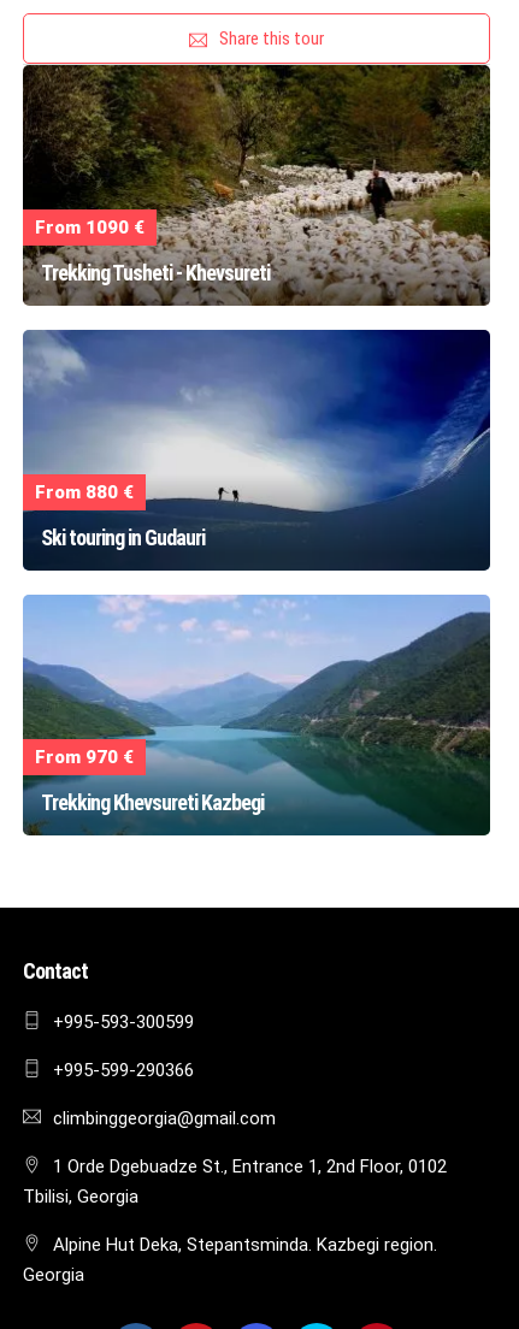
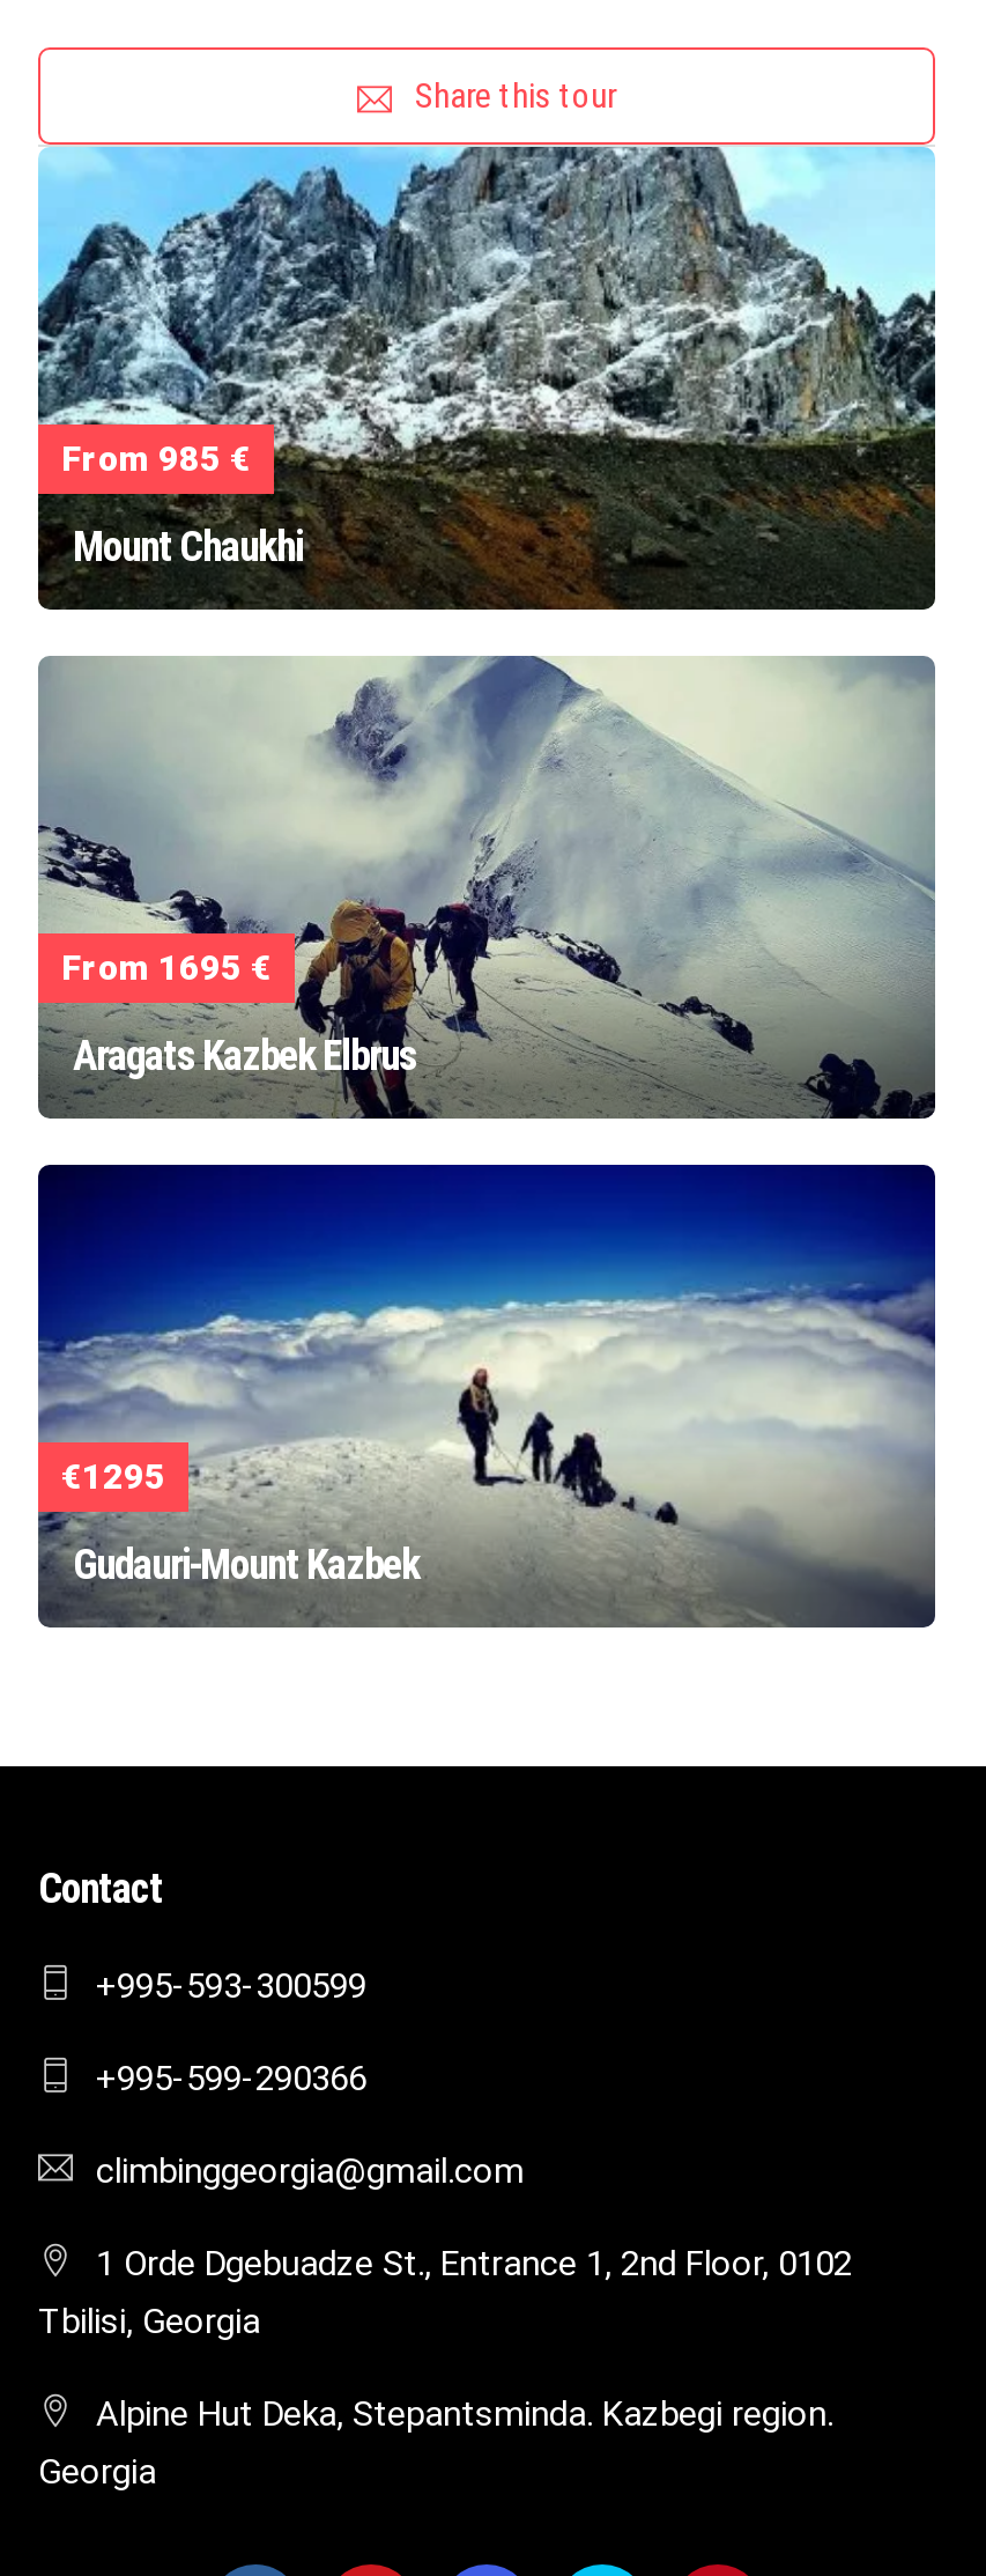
- [image]
- From 1090 €
+ [image]
+ From 985 €

- Trekking Tusheti - Khevsureti
+ Mount Chaukhi

- [image]
- From 880 €
+ [image]
+ From 1695 €

- Ski touring in Gudauri
+ Aragats Kazbek Elbrus

- [image]
- From 970 €
+ [image]
+ €1295

- Trekking Khevsureti Kazbegi
+ Gudauri-Mount Kazbek
